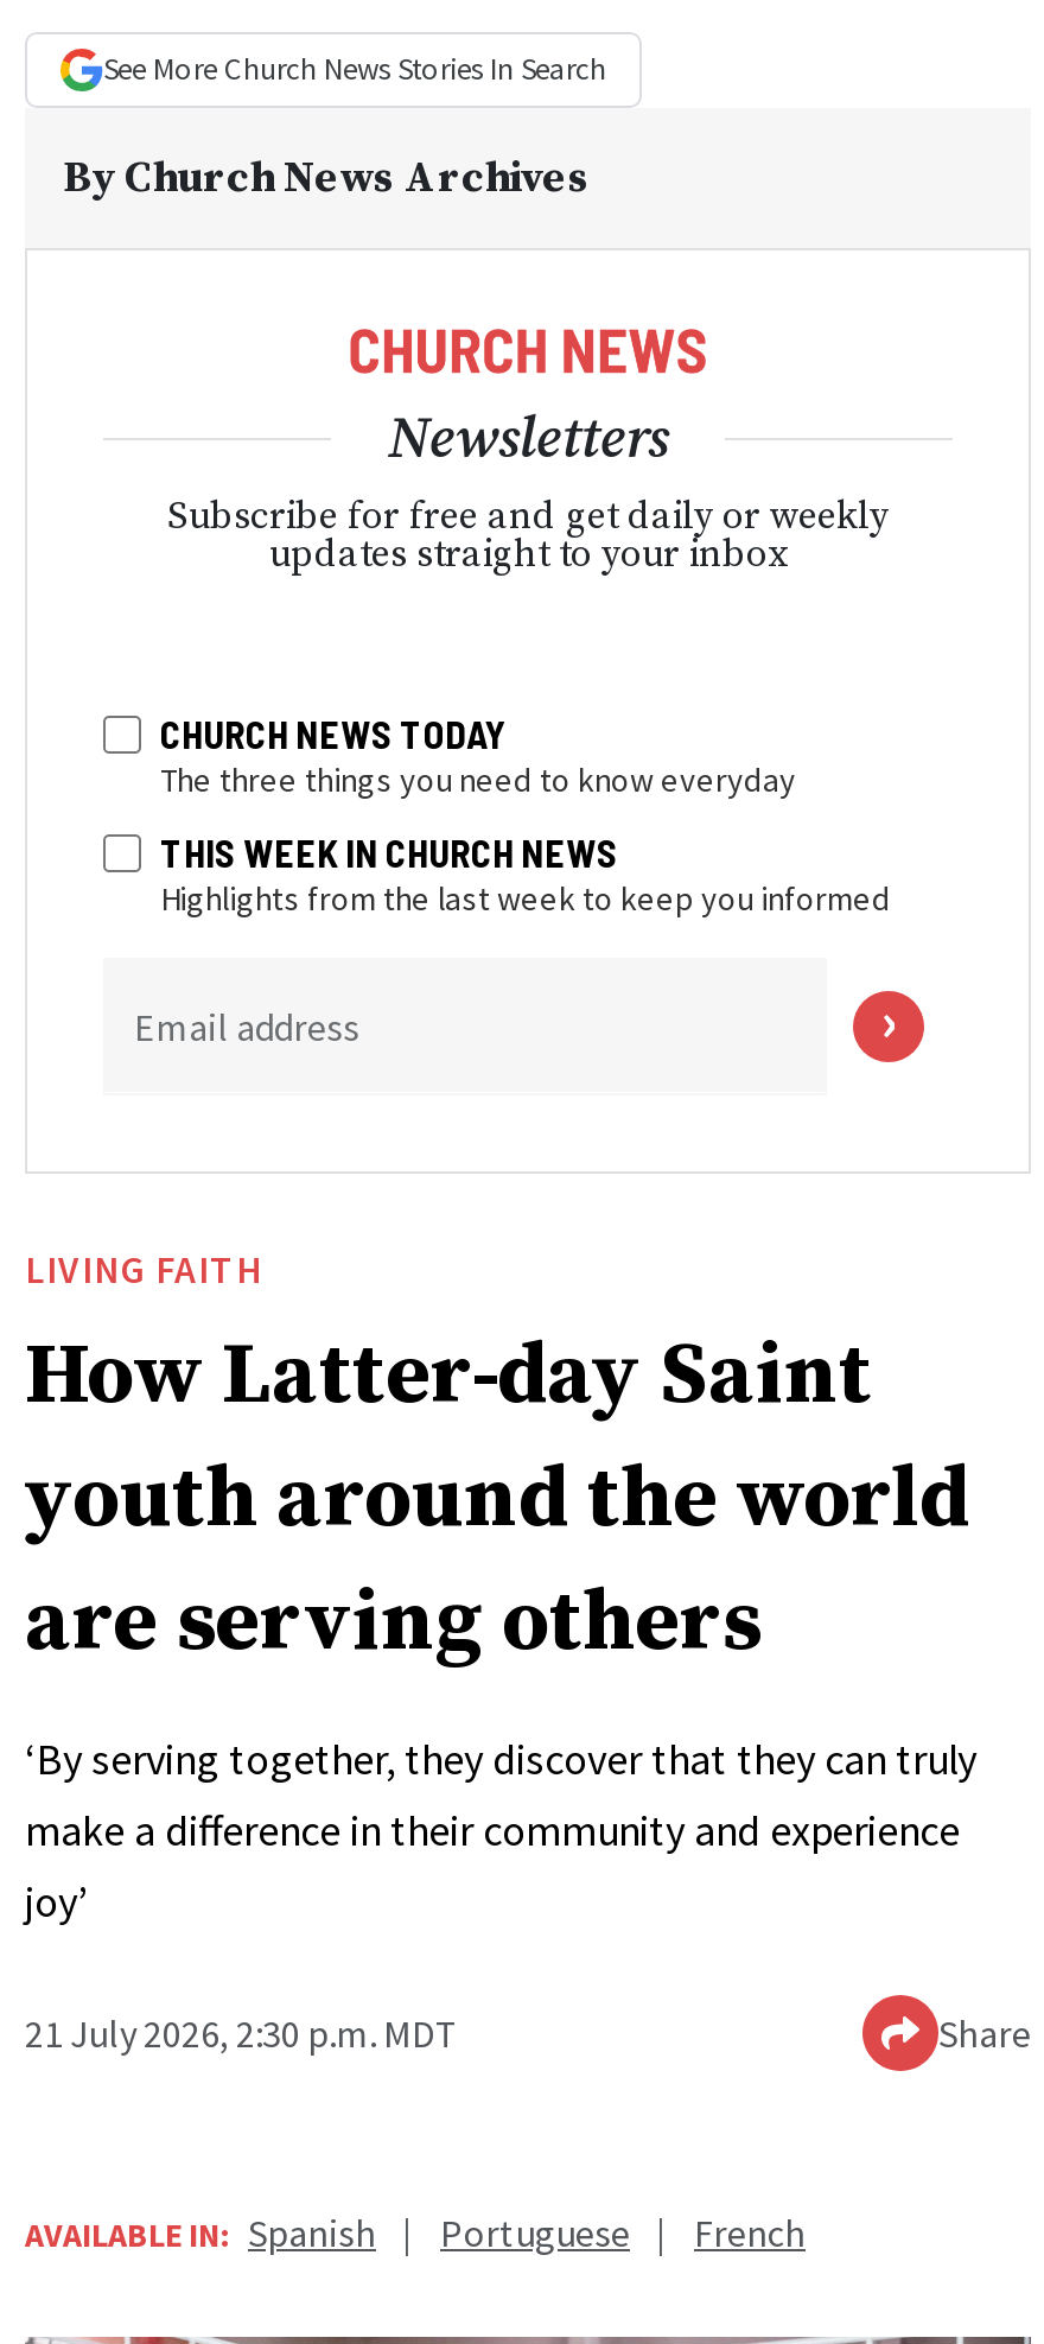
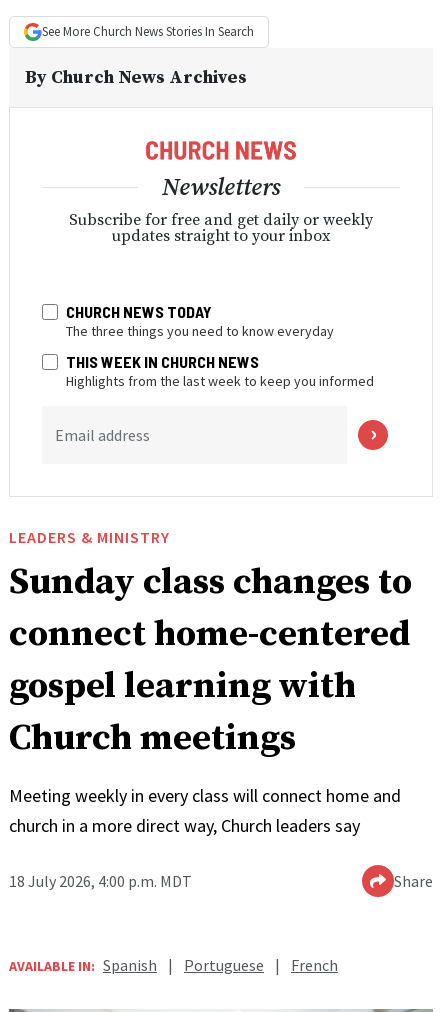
- LIVING FAITH
- How Latter-day Saint
- youth around the world
- are serving others
+ LEADERS & MINISTRY
+ Sunday class changes to
+ connect home-centered
+ gospel learning with
+ Church meetings

- ‘By serving together, they discover that they can truly
- make a difference in their community and experience
- joy’
+ Meeting weekly in every class will connect home and
+ church in a more direct way, Church leaders say

- 21 July 2026, 2:30 p.m. MDT
+ 18 July 2026, 4:00 p.m. MDT
